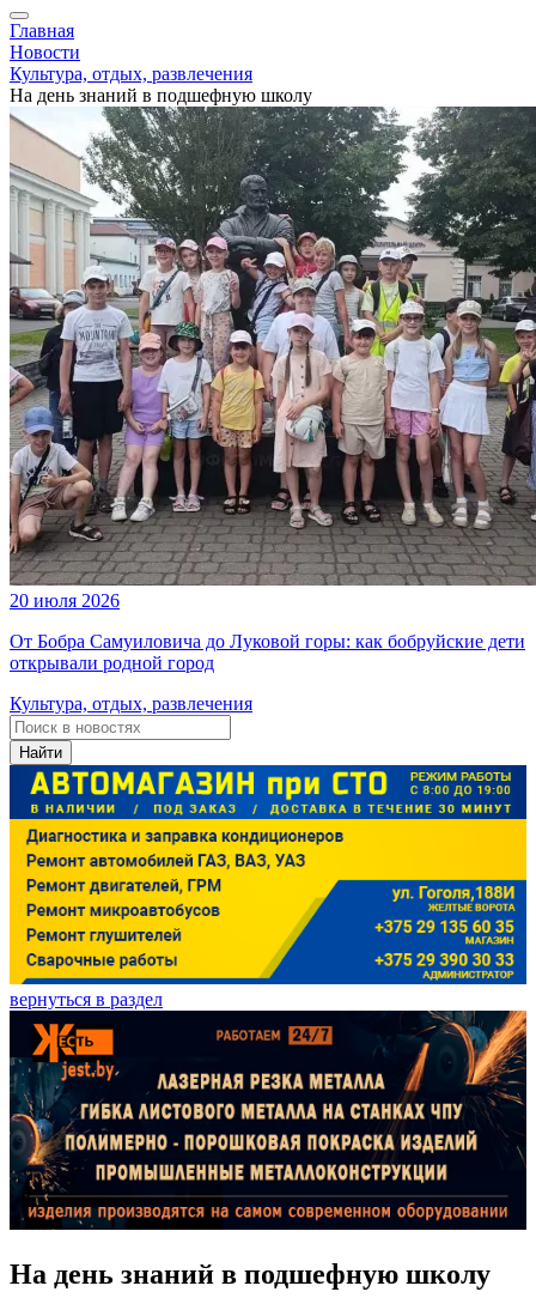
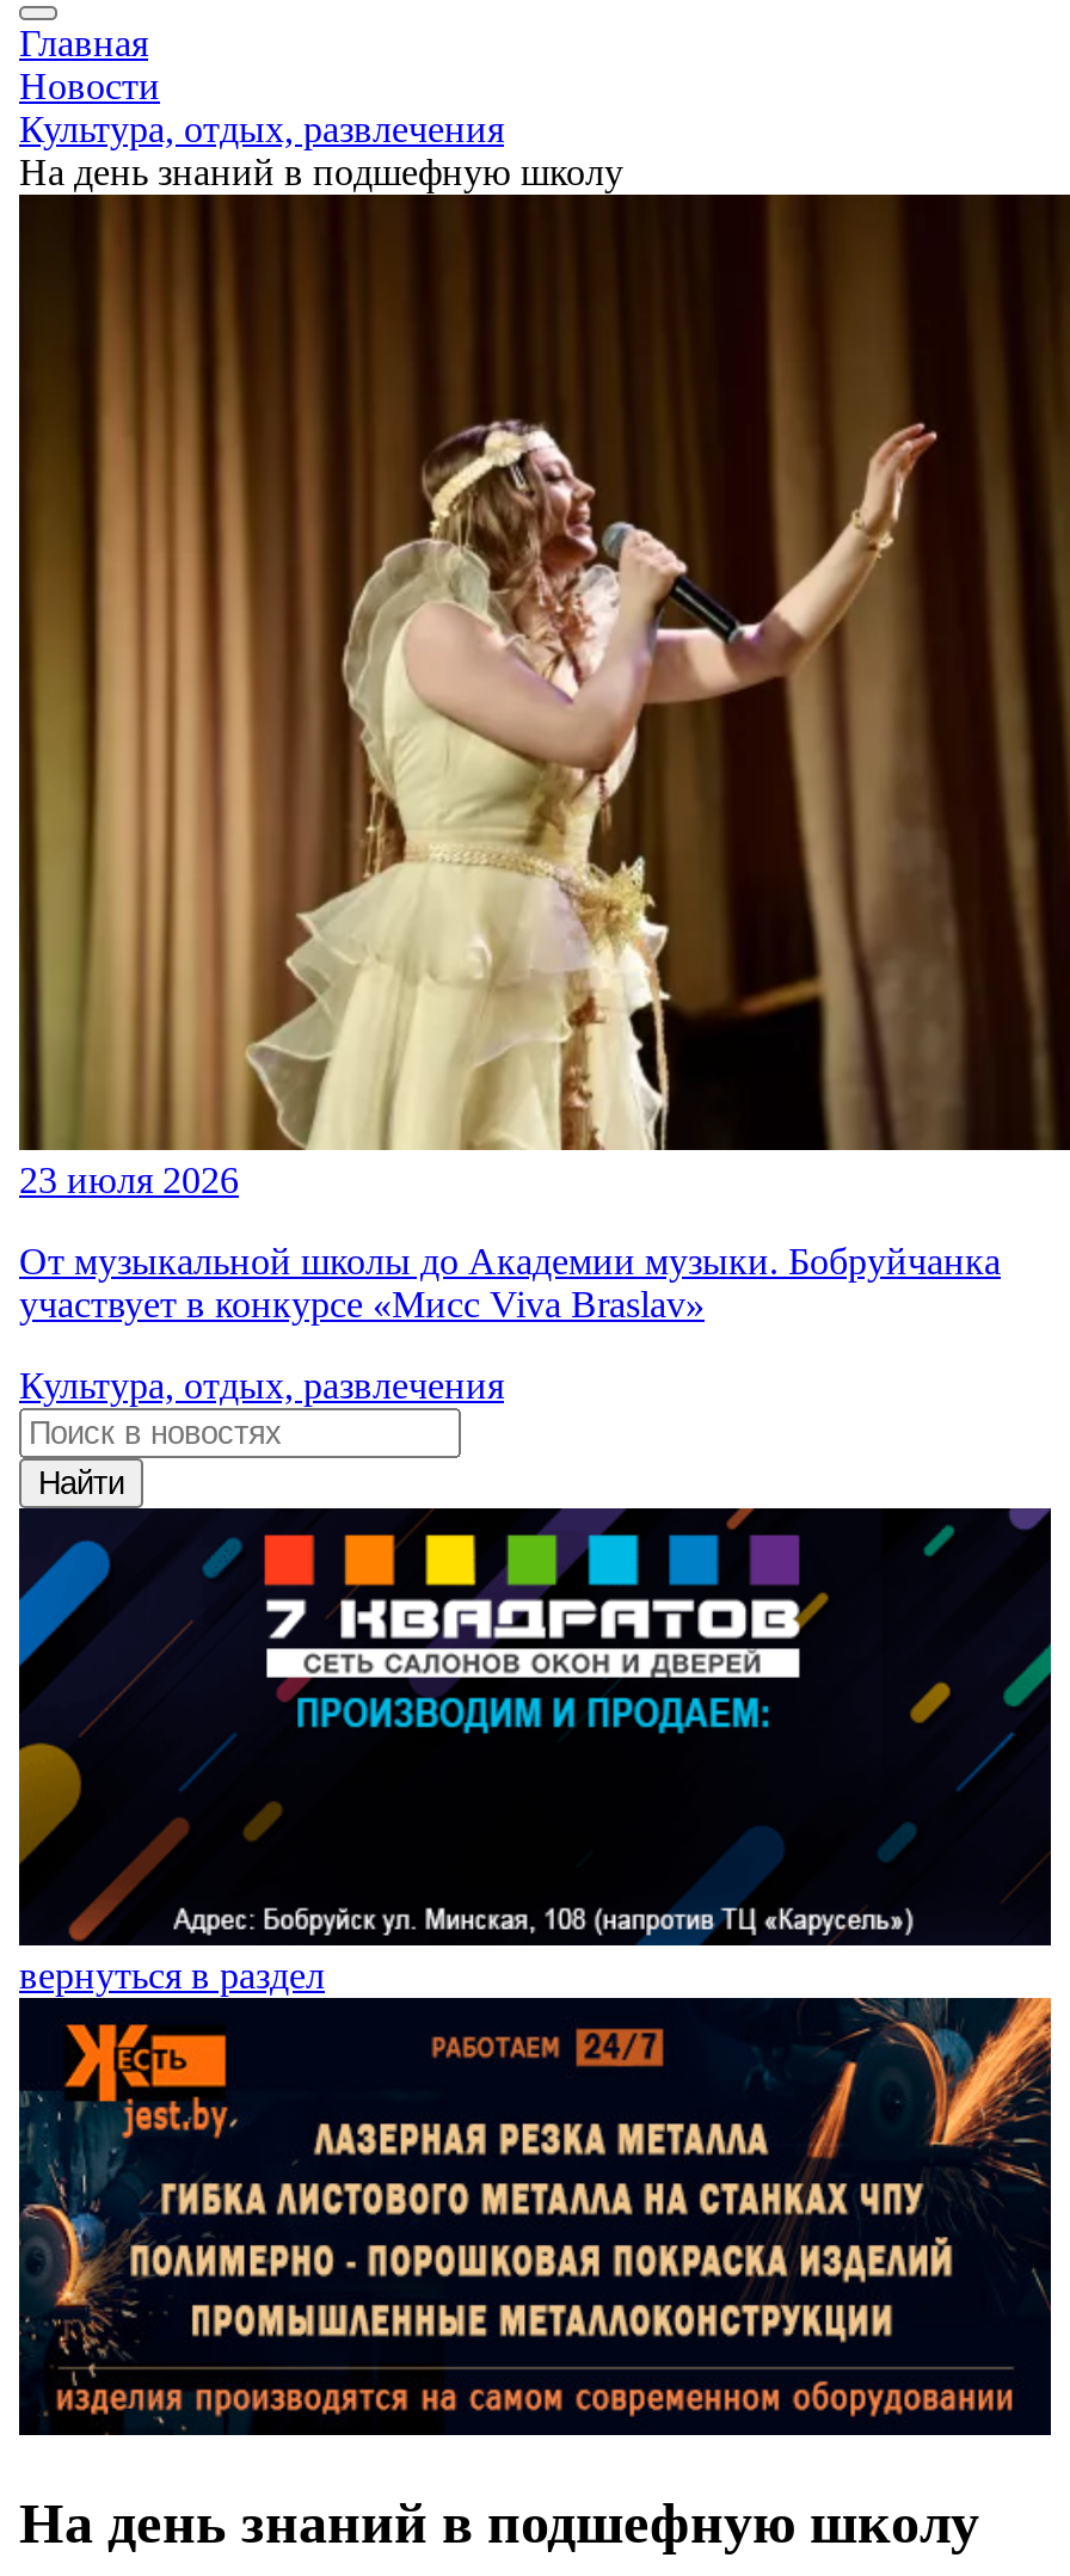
- [image]
- 20 июля 2026
+ [image]
+ 23 июля 2026

- От Бобра Самуиловича до Луковой горы: как бобруйские дети
- открывали родной город
+ От музыкальной школы до Академии музыки. Бобруйчанка
+ участвует в конкурсе «Мисс Viva Braslav»

- [image]
+ [image]
